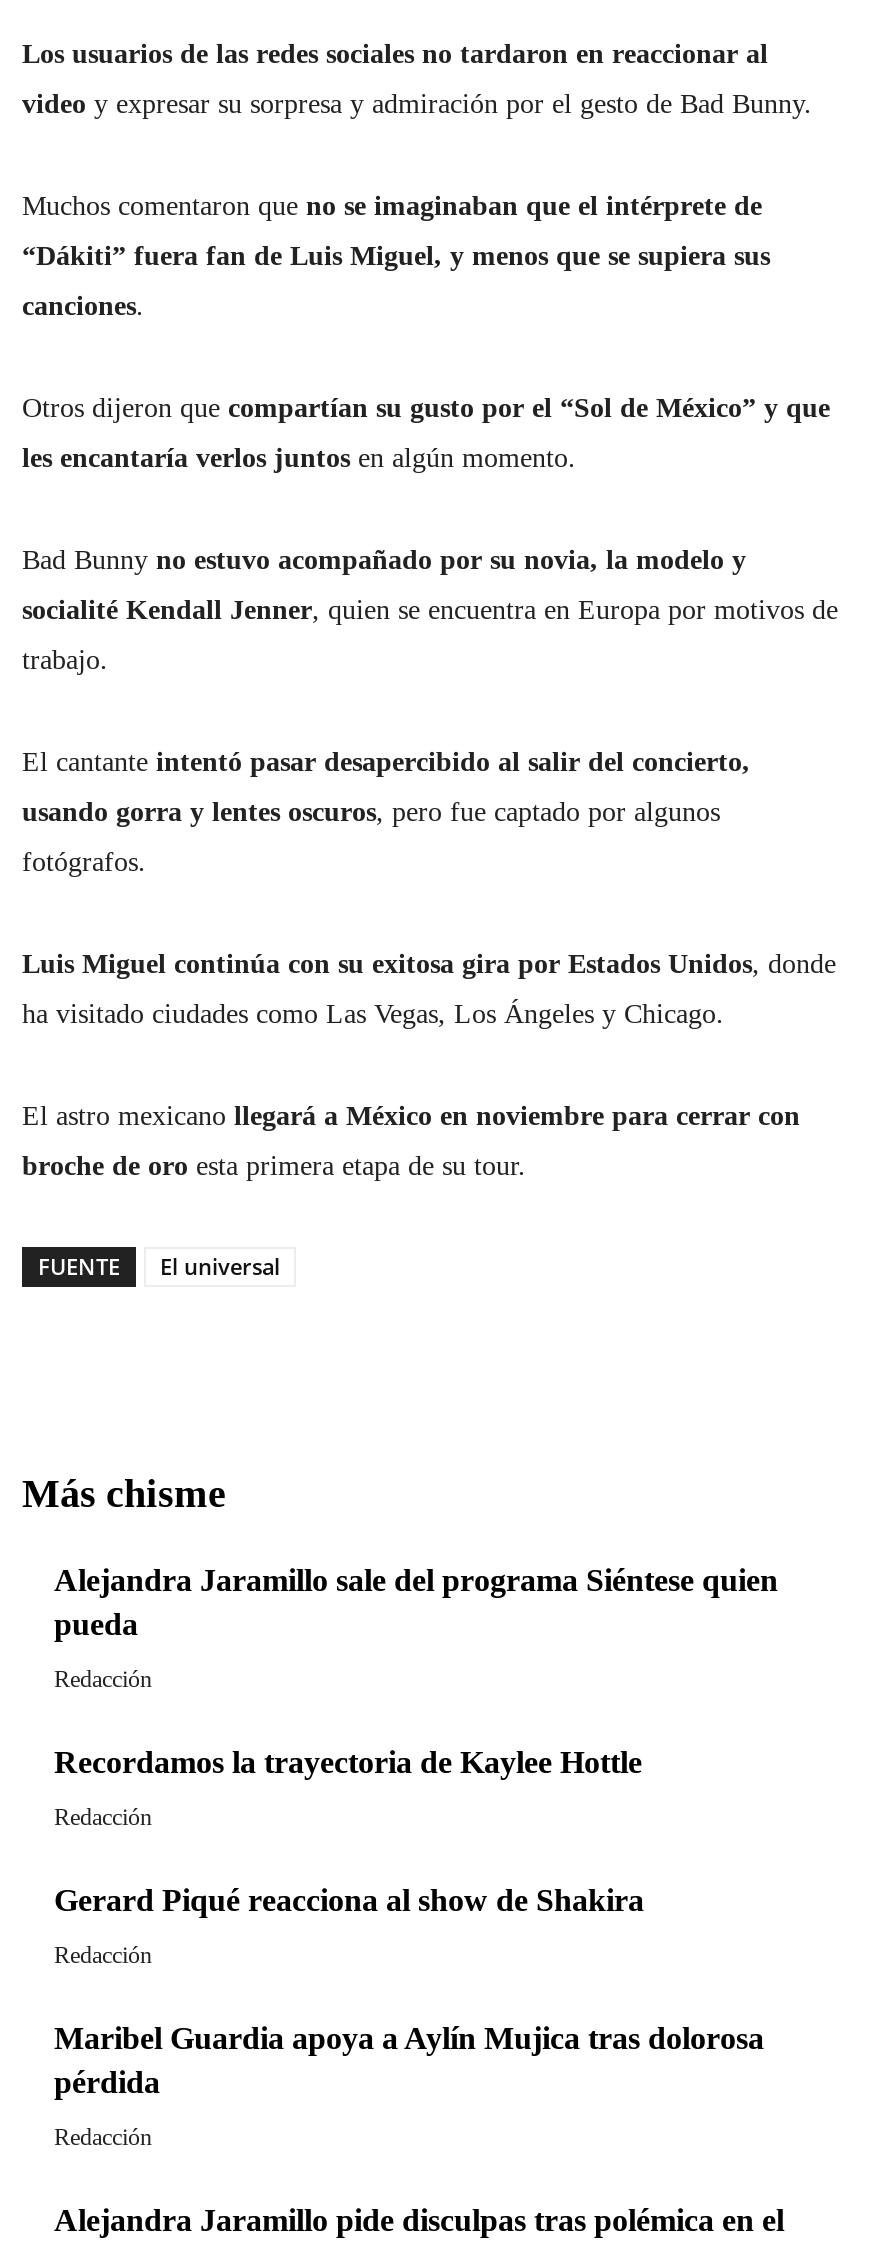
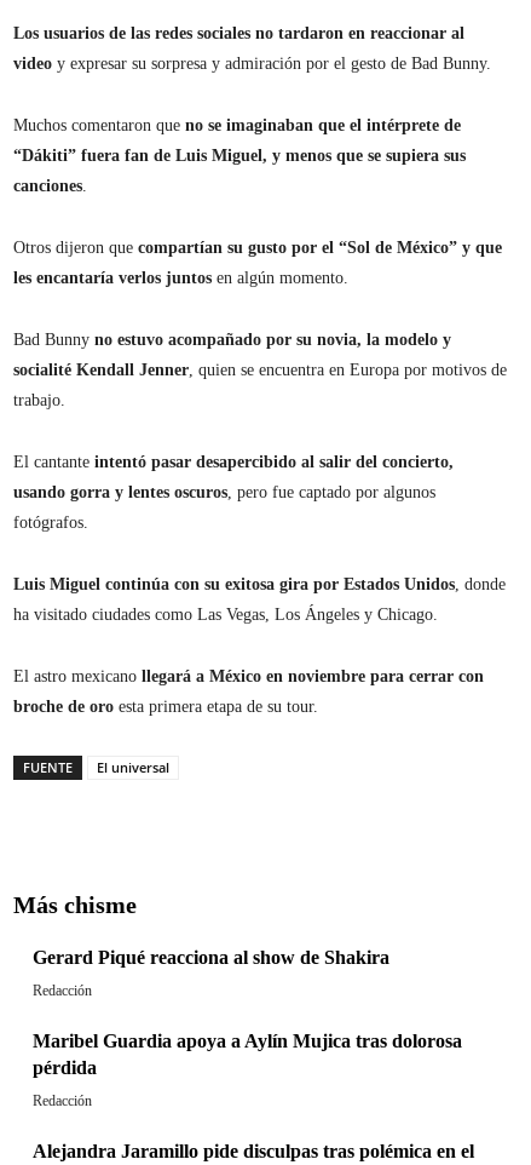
- Alejandra Jaramillo sale del programa Siéntese quien
- pueda
- Redacción
- Recordamos la trayectoria de Kaylee Hottle
- Redacción
